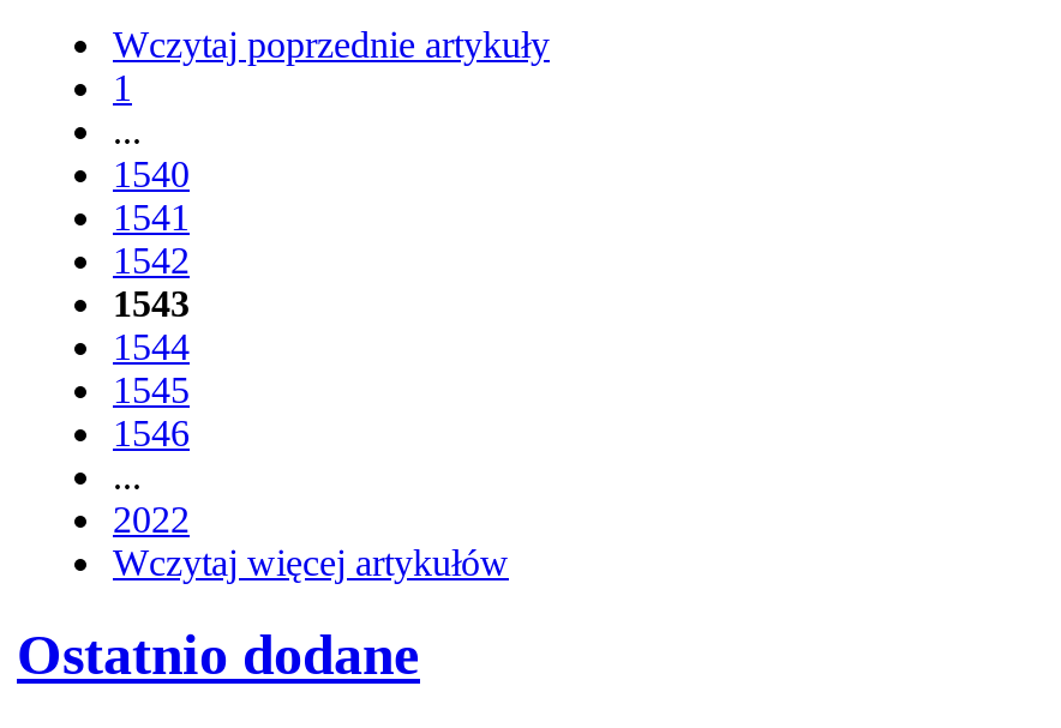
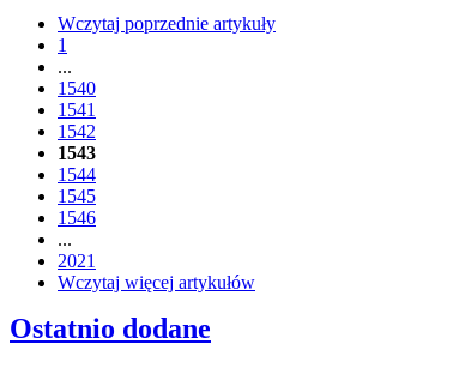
- 2022
+ 2021
